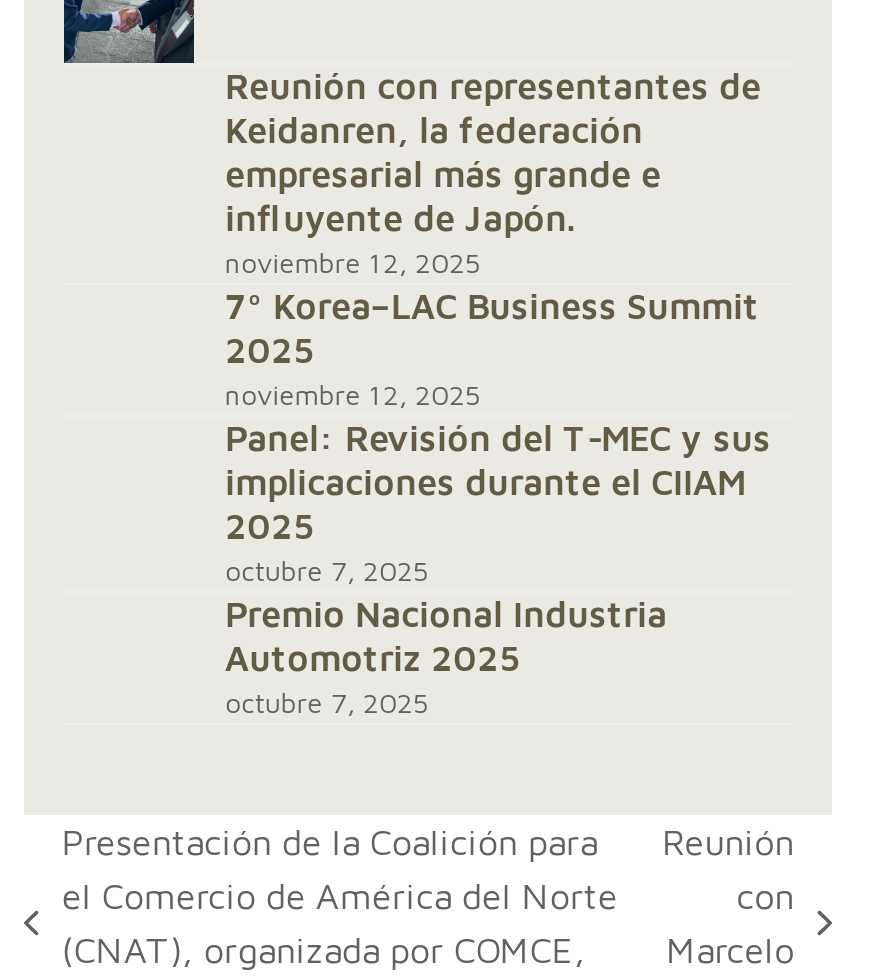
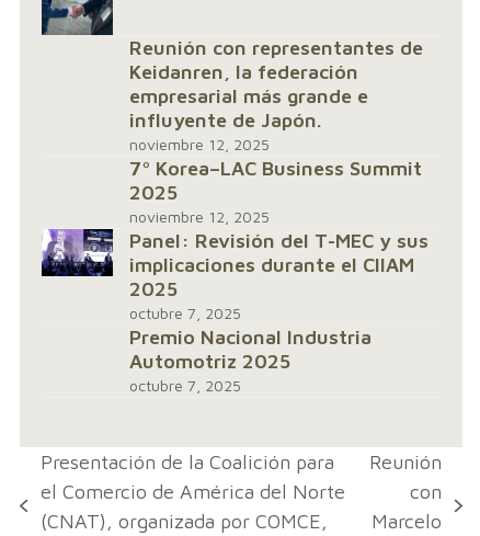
+ [image]
